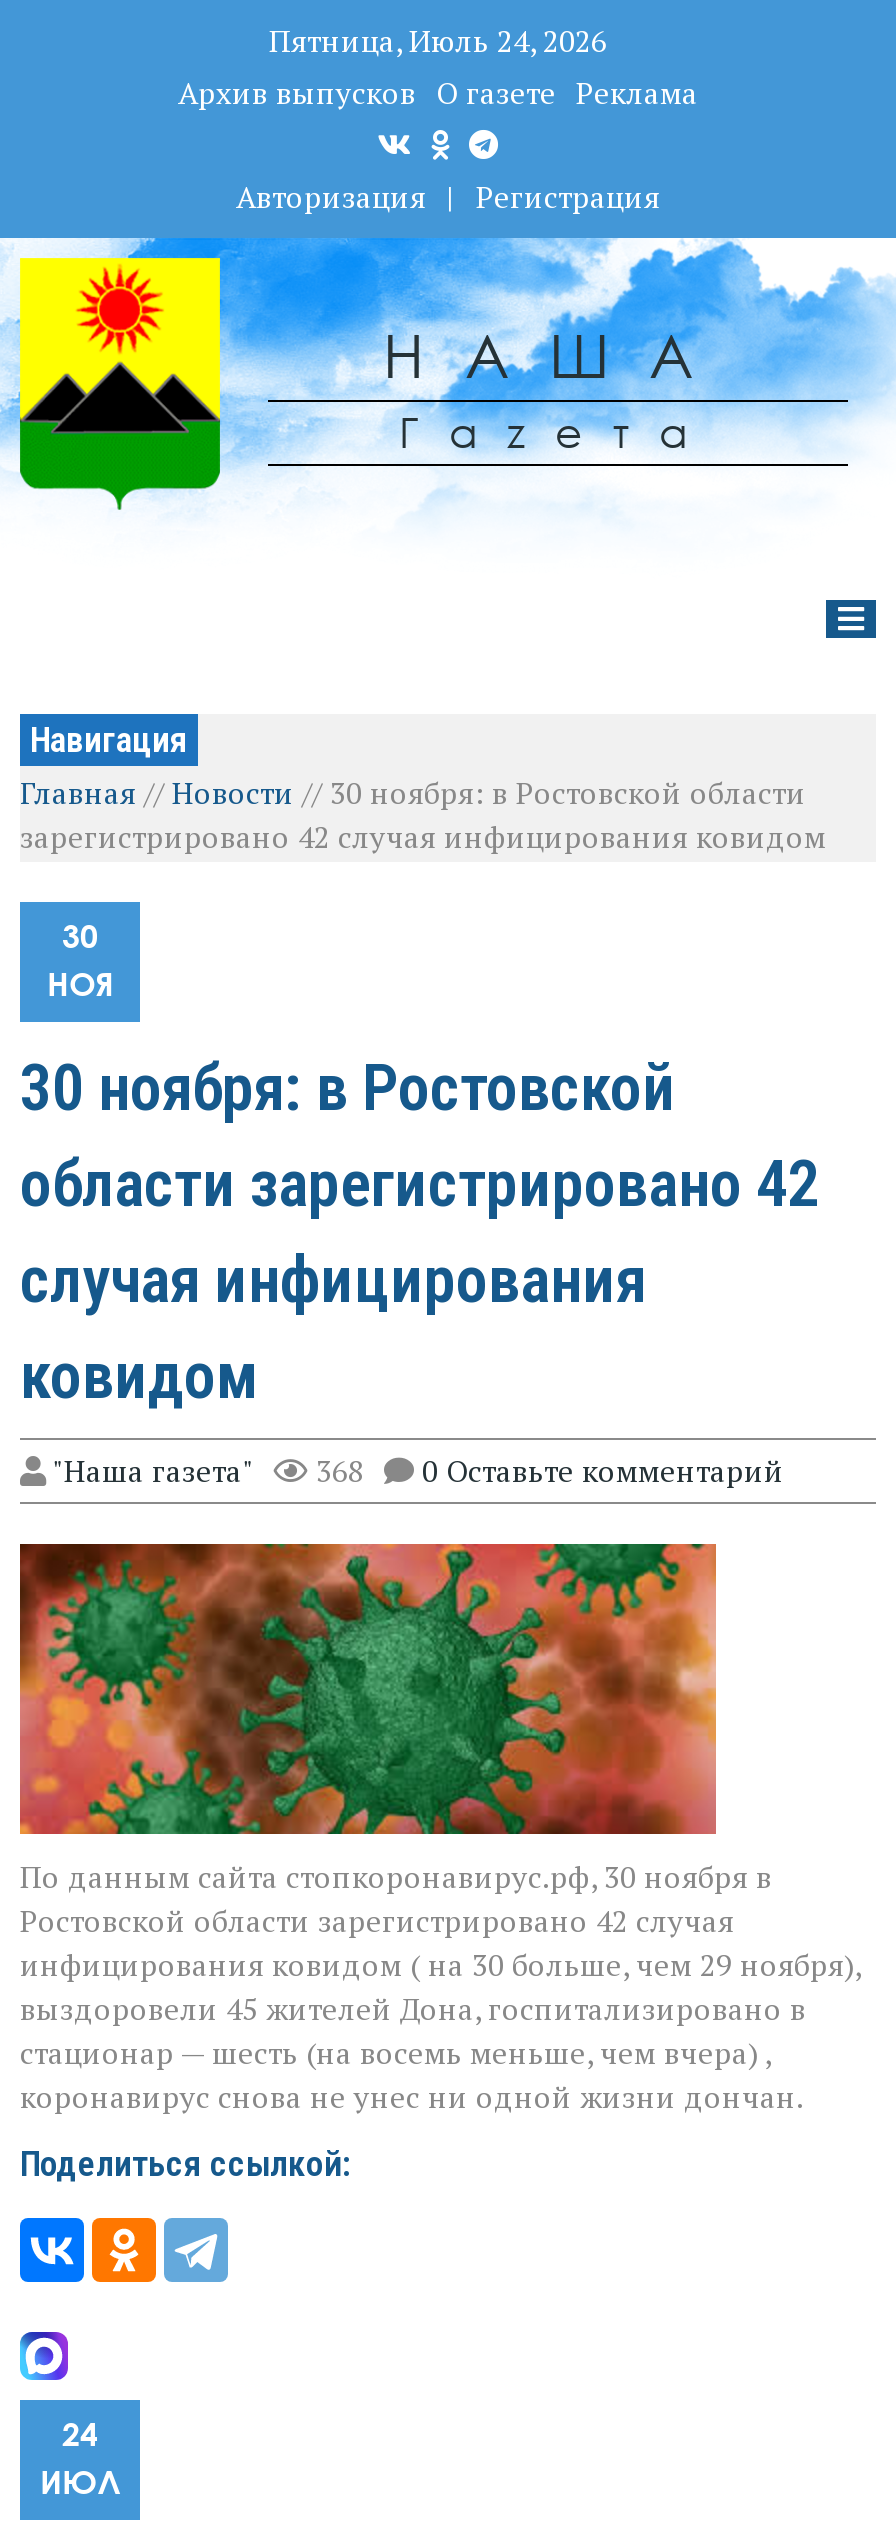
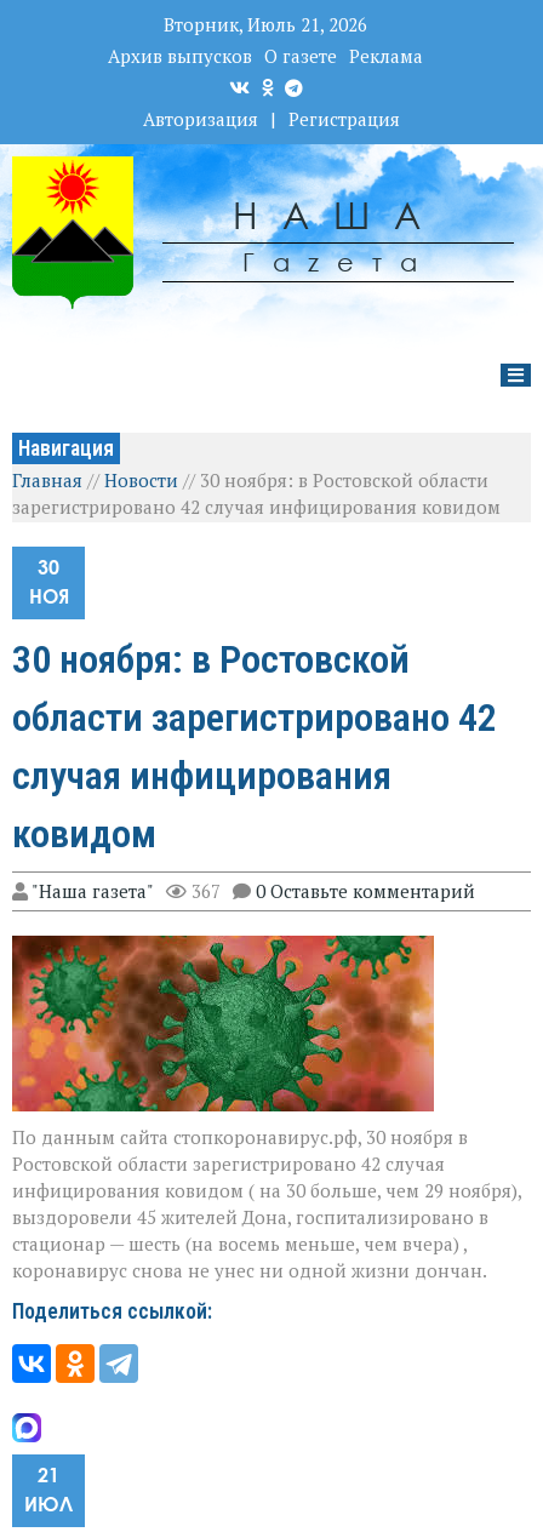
- Пятница, Июль 24, 2026
+ Вторник, Июль 21, 2026

- "Наша газета" 368 0 Оставьте комментарий
+ "Наша газета" 367 0 Оставьте комментарий

- 24
+ 21
